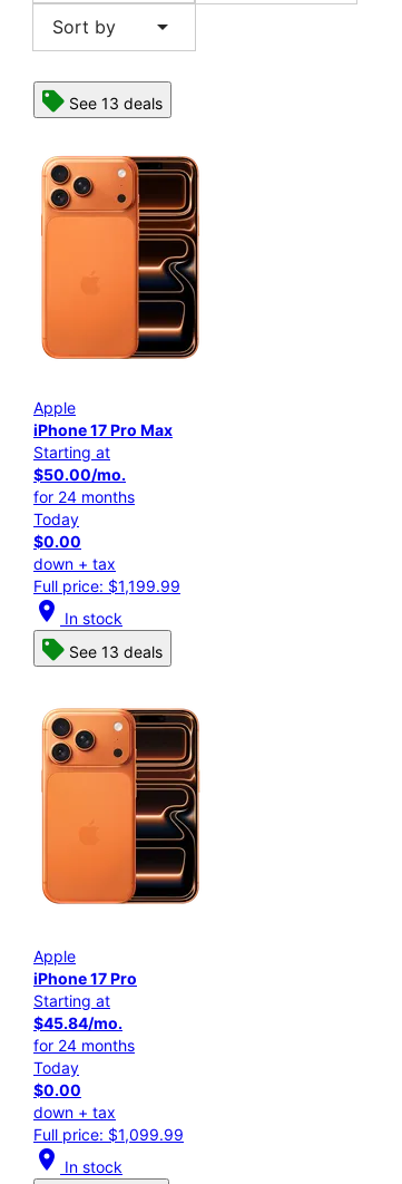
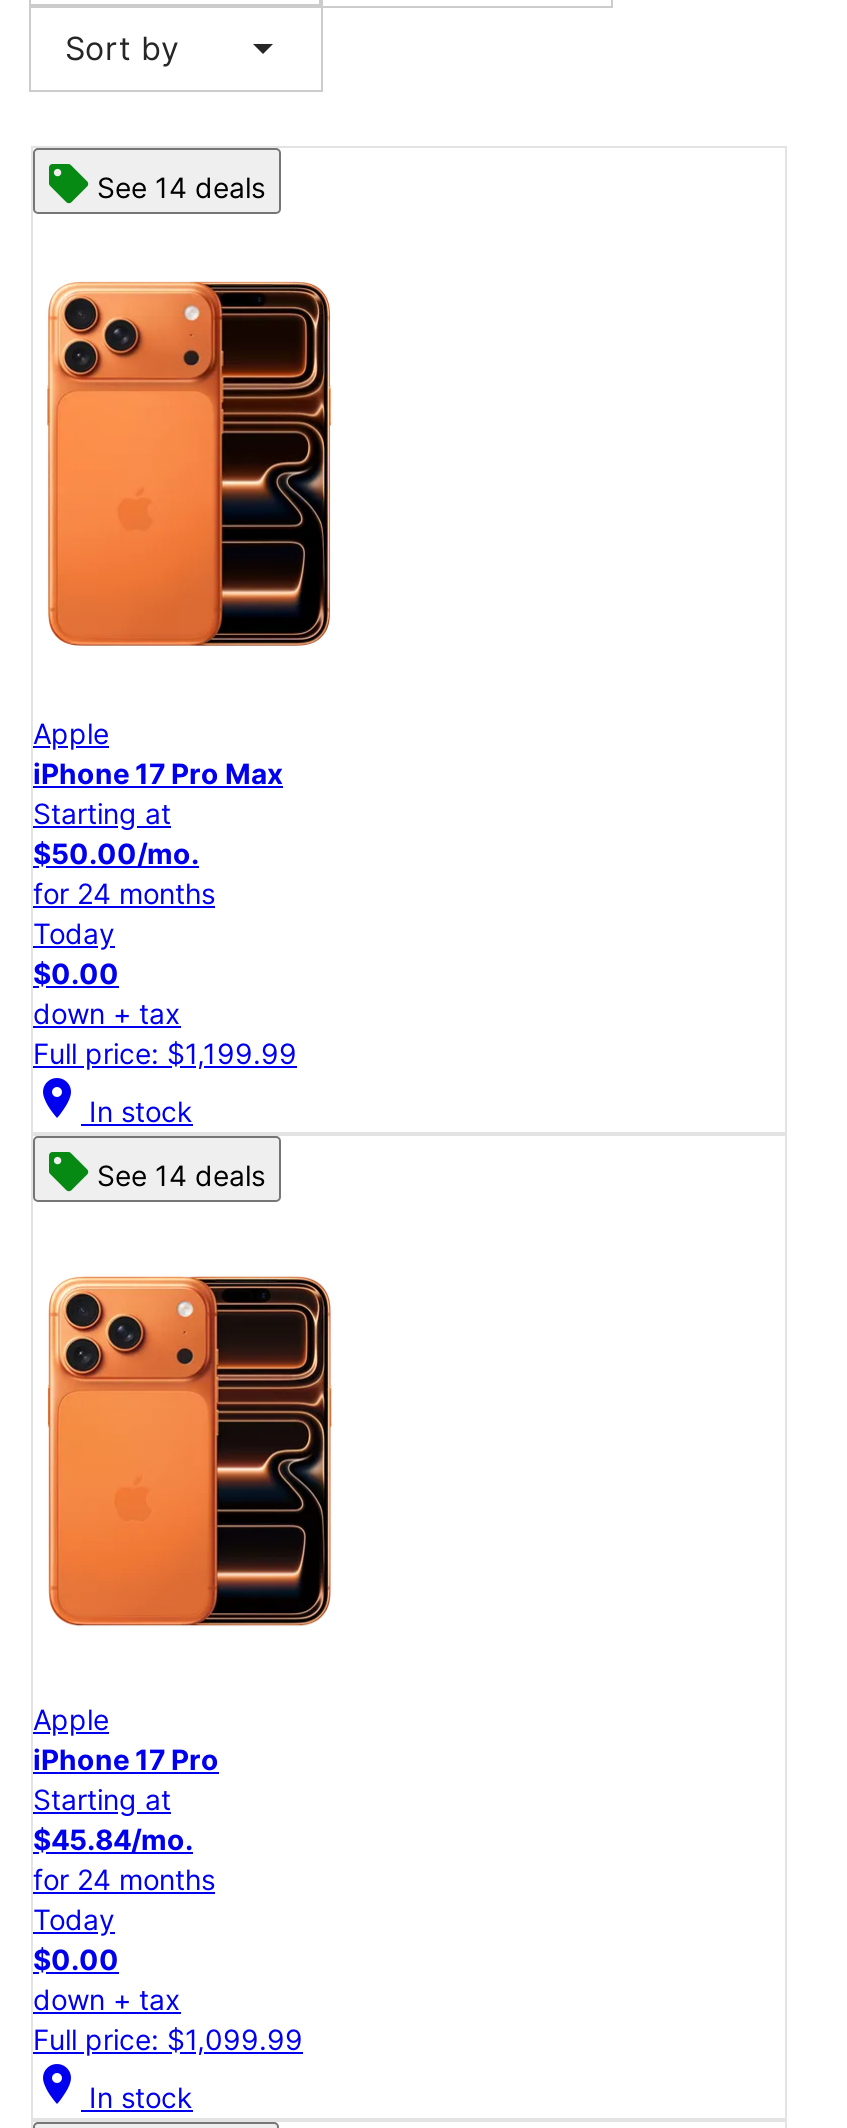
- See 13 deals
+ See 14 deals

- See 13 deals
+ See 14 deals
